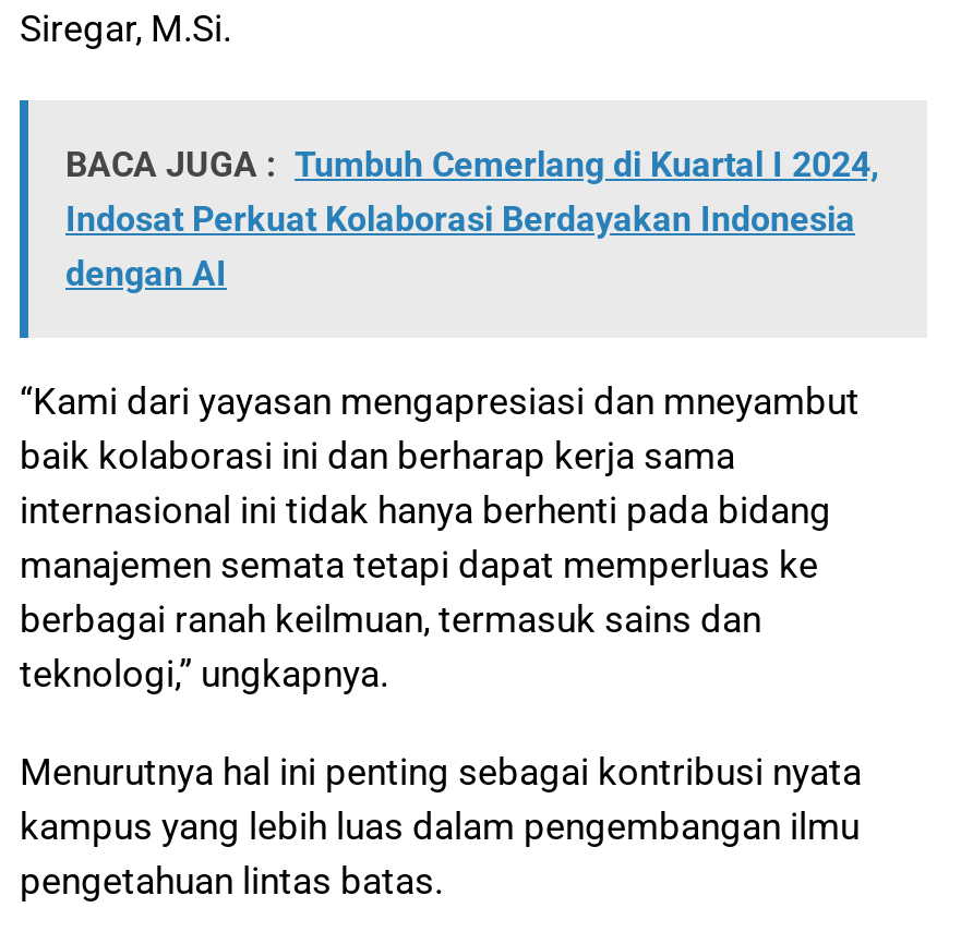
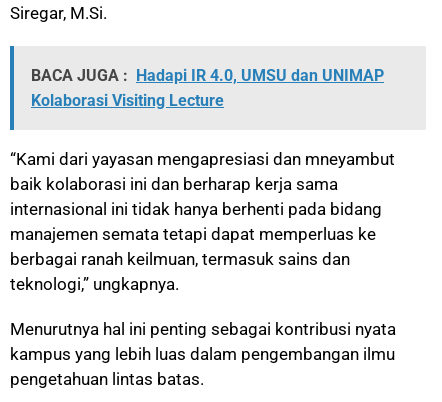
- BACA JUGA : Tumbuh Cemerlang di Kuartal I 2024,
- Indosat Perkuat Kolaborasi Berdayakan Indonesia
- dengan AI
+ BACA JUGA : Hadapi IR 4.0, UMSU dan UNIMAP
+ Kolaborasi Visiting Lecture
